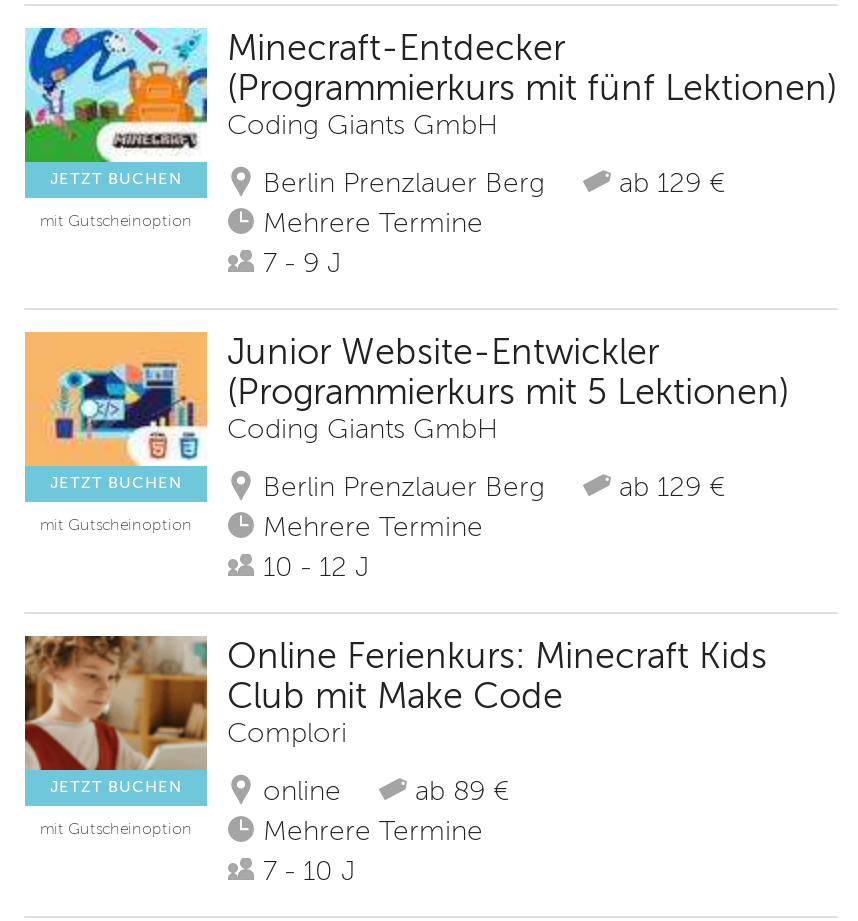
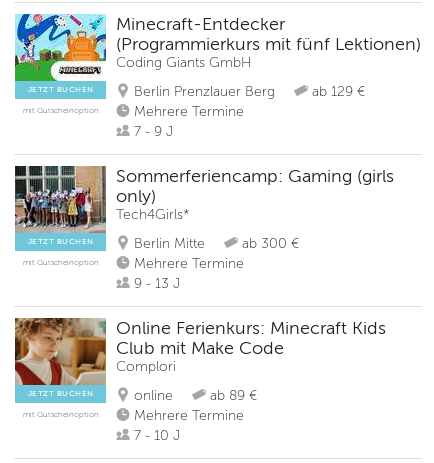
- [image]
- Junior Website-Entwickler
- (Programmierkurs mit 5 Lektionen)
- Coding Giants GmbH
+ [image]
+ Sommerferiencamp: Gaming (girls
+ only)
+ Tech4Girls*

- Berlin Prenzlauer Berg
- ab 129 €
+ Berlin Mitte
+ ab 300 €

- 10 - 12 J
+ 9 - 13 J
